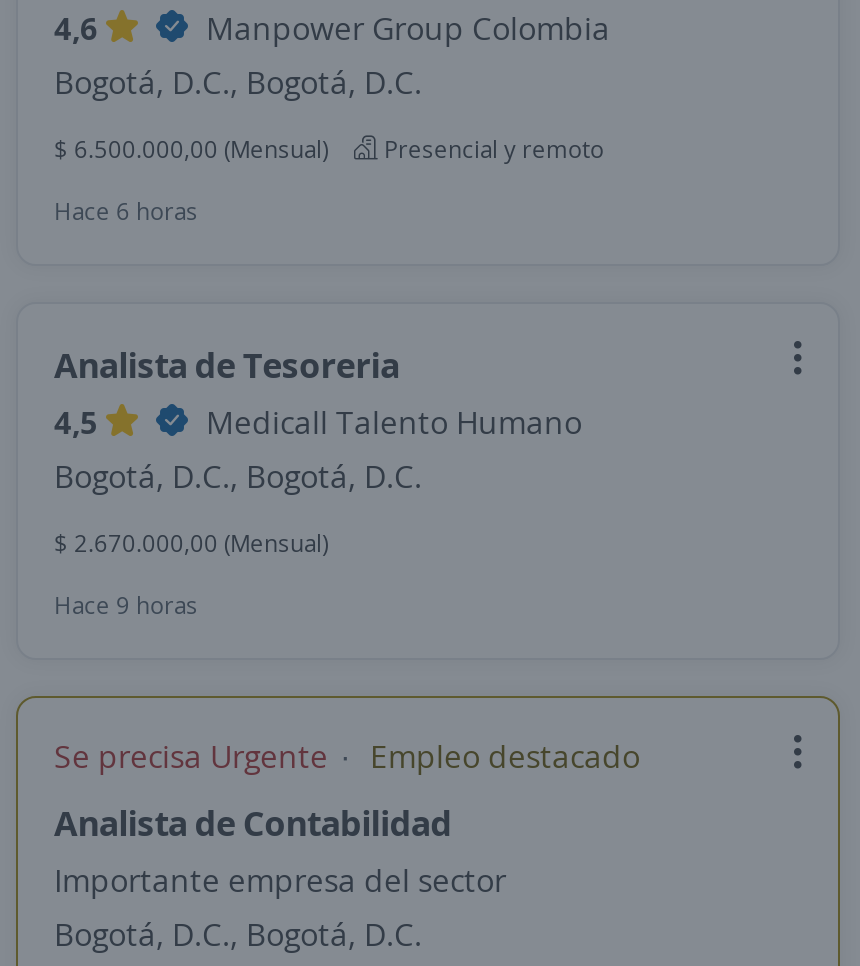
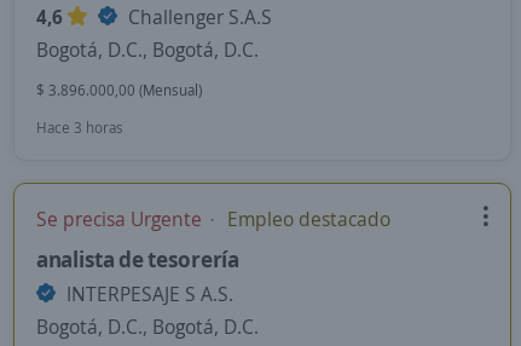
- Manpower Group Colombia
+ Challenger S.A.S

- $ 6.500.000,00 (Mensual)
- Presencial y remoto
- Hace 6 horas
- Analista de Tesoreria
- 4,5
- Medicall Talento Humano
- Bogotá, D.C., Bogotá, D.C.
- $ 2.670.000,00 (Mensual)
- Hace 9 horas
+ $ 3.896.000,00 (Mensual)
+ Hace 3 horas

- Analista de Contabilidad
- Importante empresa del sector
+ analista de tesorería
+ INTERPESAJE S A.S.
